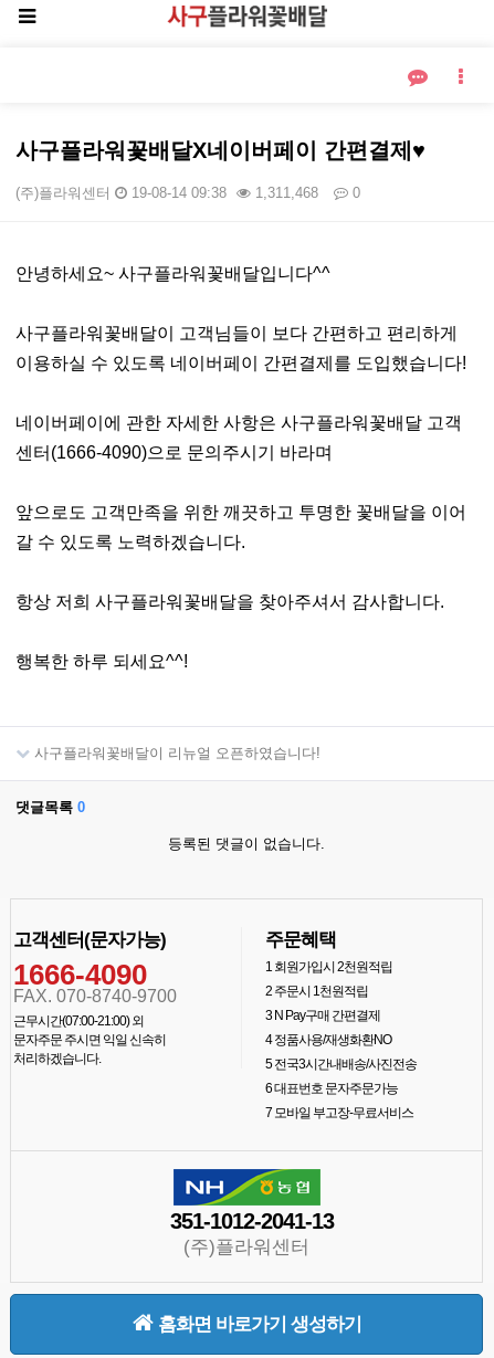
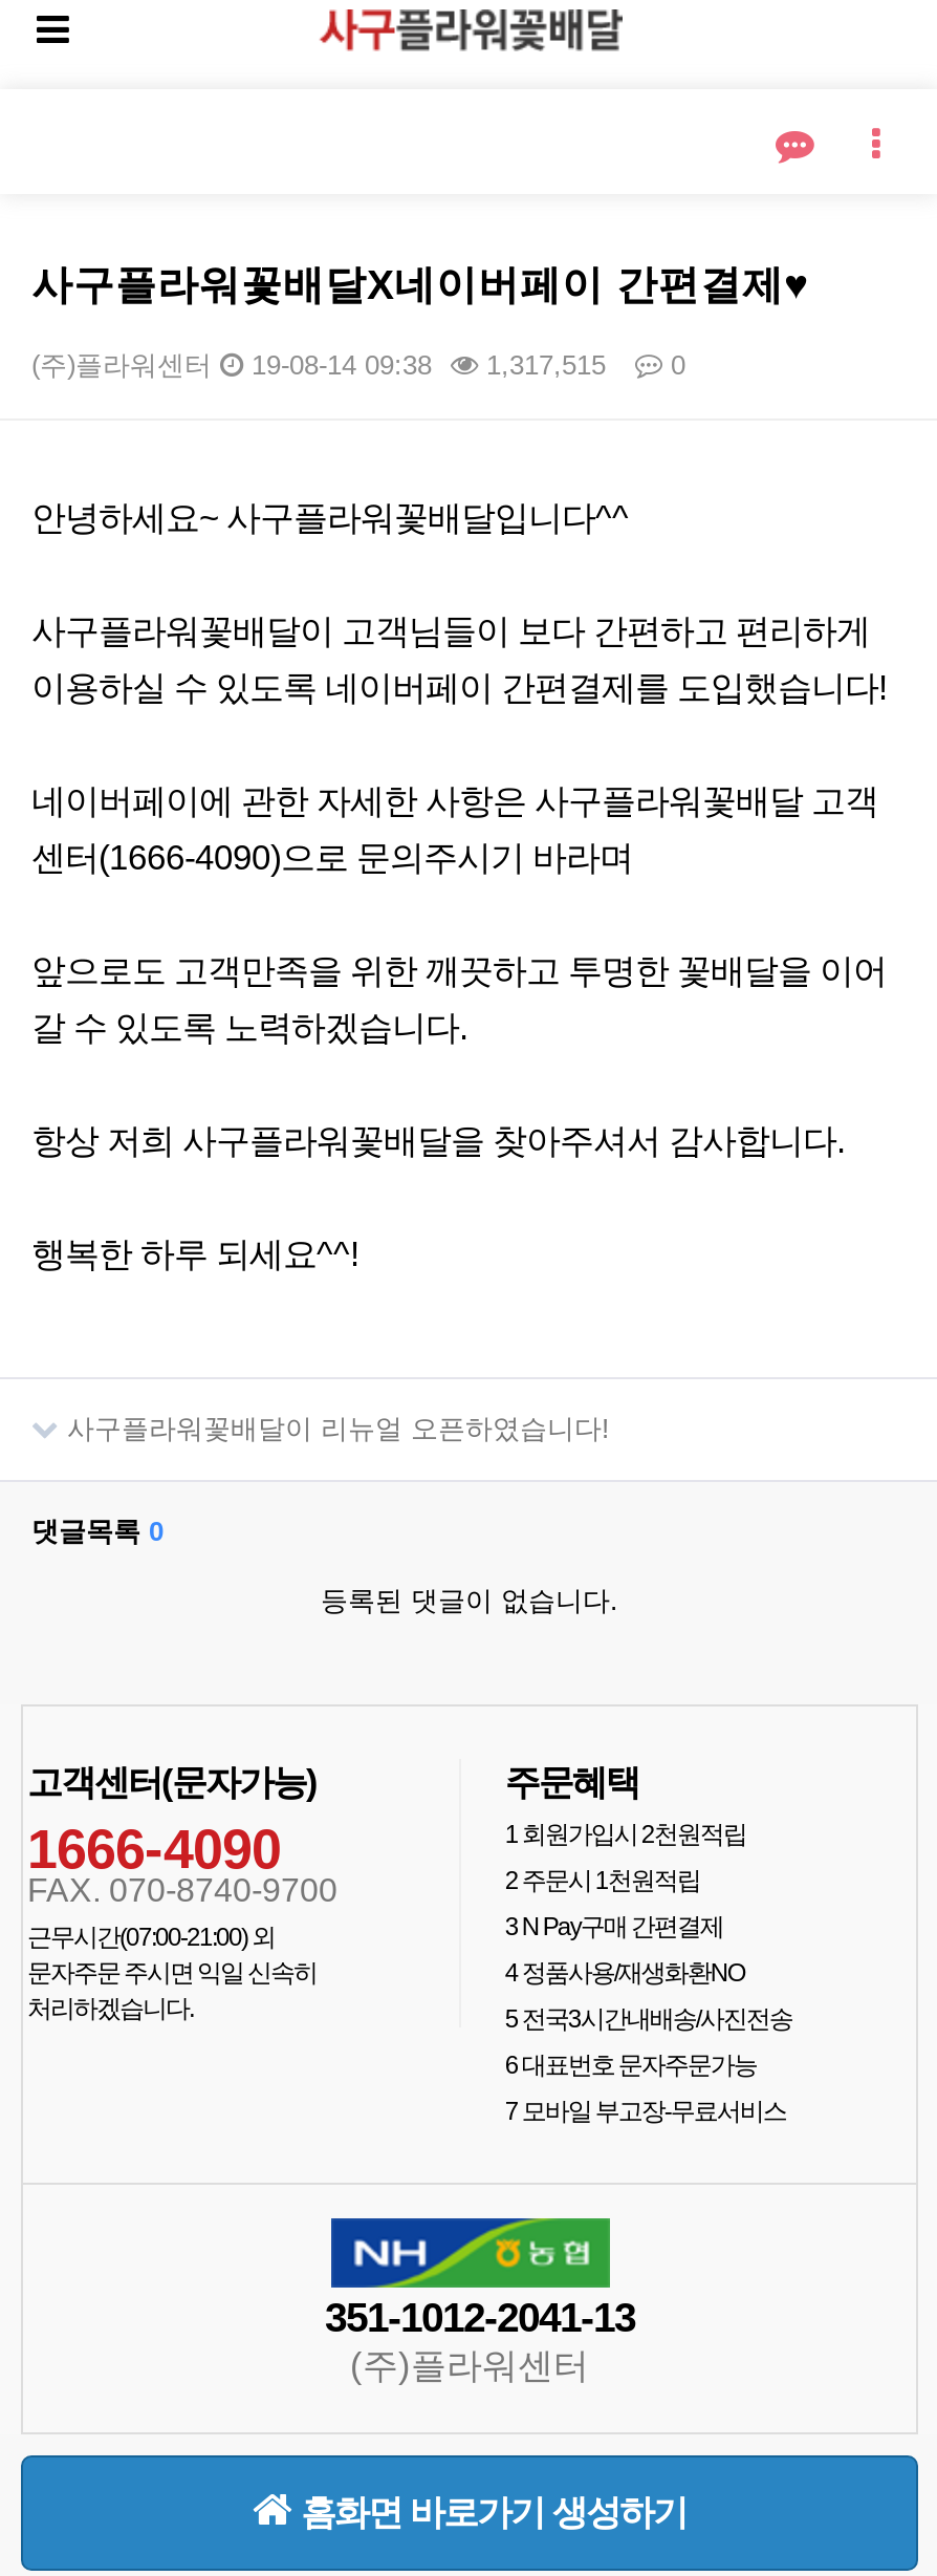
- (주)플라워센터 19-08-14 09:38 1,311,468 0
+ (주)플라워센터 19-08-14 09:38 1,317,515 0
